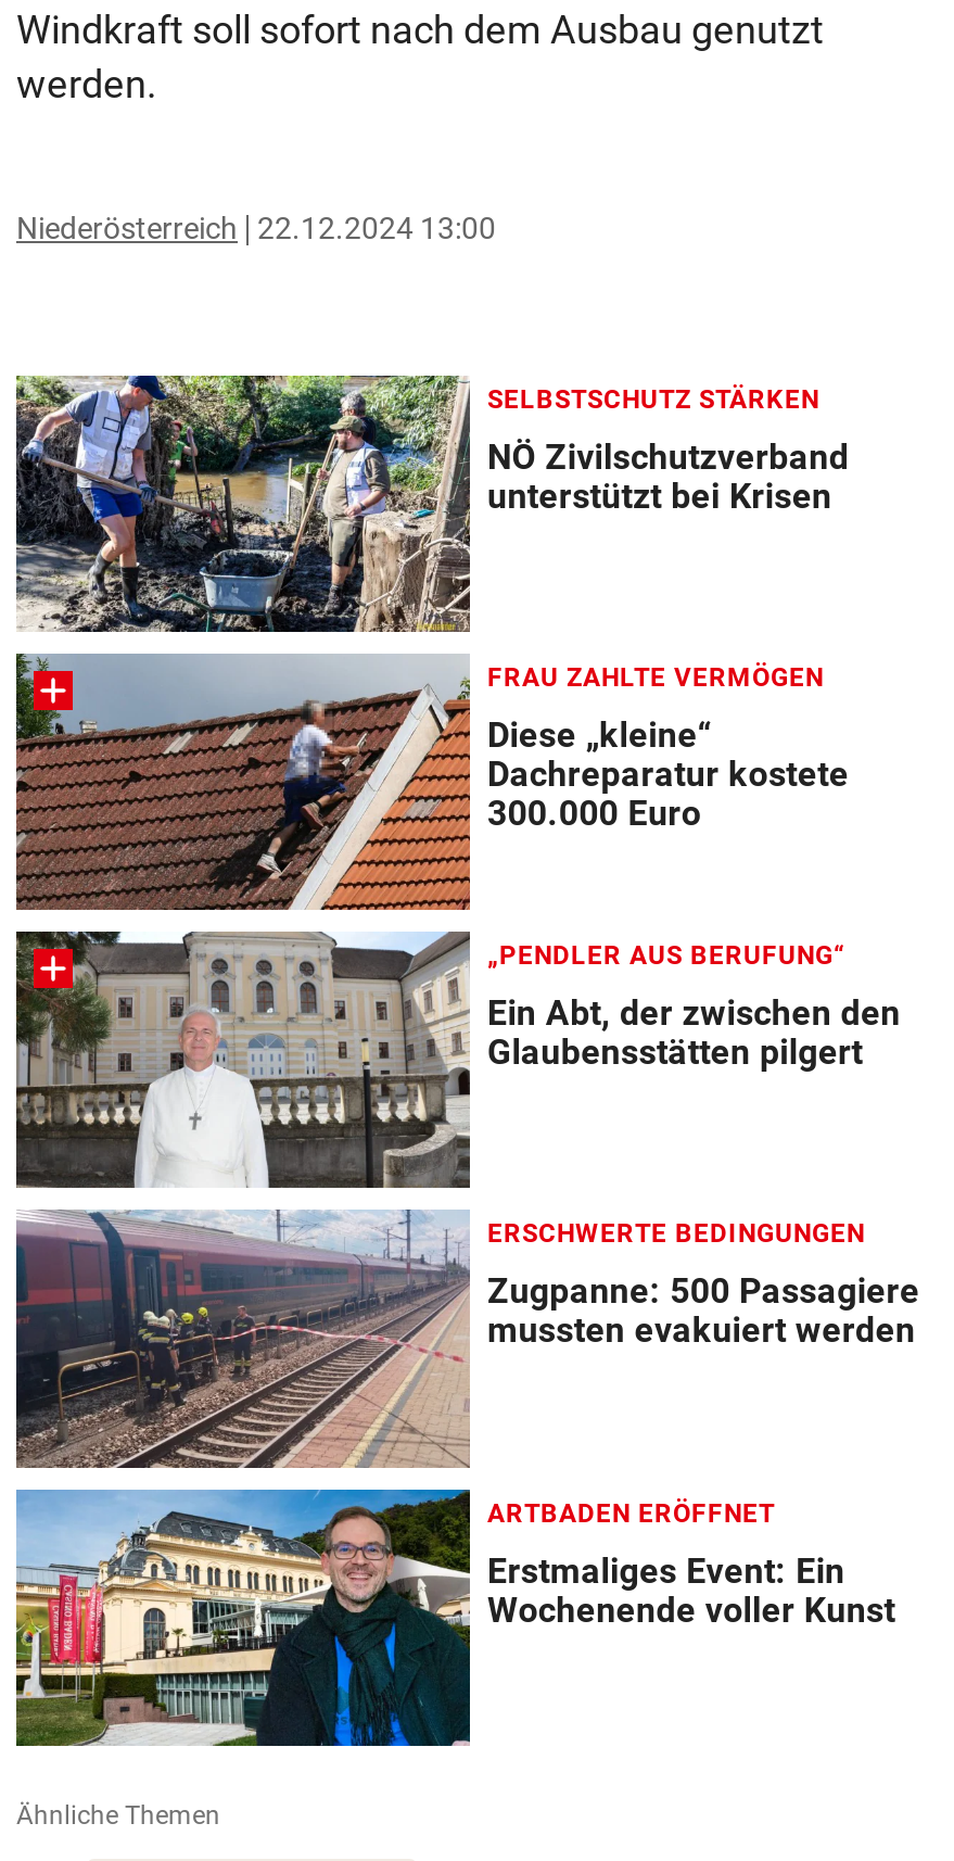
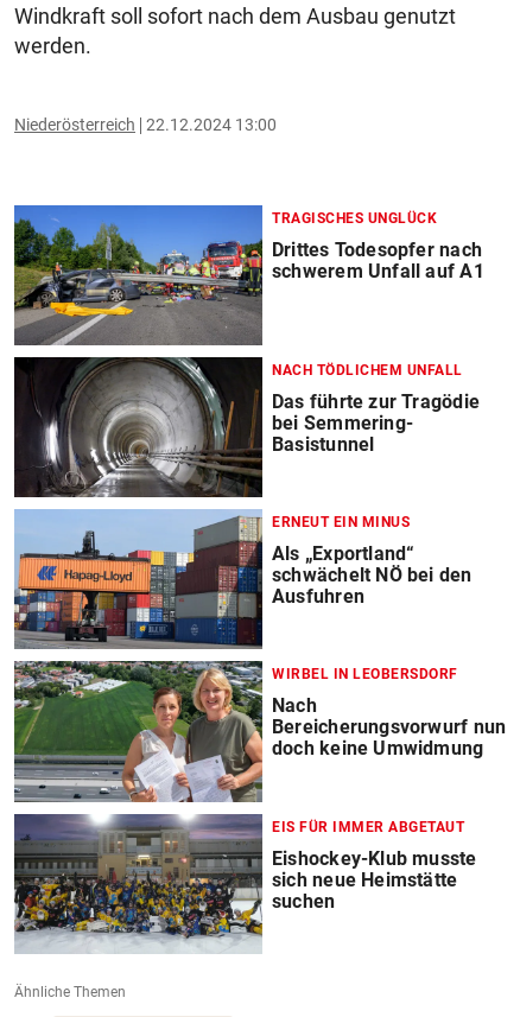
- [image]
- SELBSTSCHUTZ STÄRKEN
+ [image]
+ TRAGISCHES UNGLÜCK

- NÖ Zivilschutzverband
- unterstützt bei Krisen
+ Drittes Todesopfer nach
+ schwerem Unfall auf A1

- [image]
- FRAU ZAHLTE VERMÖGEN
+ [image]
+ NACH TÖDLICHEM UNFALL

- Diese „kleine“
- Dachreparatur kostete
- 300.000 Euro
+ Das führte zur Tragödie
+ bei Semmering-
+ Basistunnel

- [image]
- „PENDLER AUS BERUFUNG“
+ [image]
+ ERNEUT EIN MINUS

- Ein Abt, der zwischen den
- Glaubensstätten pilgert
+ Als „Exportland“
+ schwächelt NÖ bei den
+ Ausfuhren

- [image]
- ERSCHWERTE BEDINGUNGEN
+ [image]
+ WIRBEL IN LEOBERSDORF

- Zugpanne: 500 Passagiere
- mussten evakuiert werden
+ Nach
+ Bereicherungsvorwurf nun
+ doch keine Umwidmung

- [image]
- ARTBADEN ERÖFFNET
+ [image]
+ EIS FÜR IMMER ABGETAUT

- Erstmaliges Event: Ein
- Wochenende voller Kunst
+ Eishockey-Klub musste
+ sich neue Heimstätte
+ suchen
